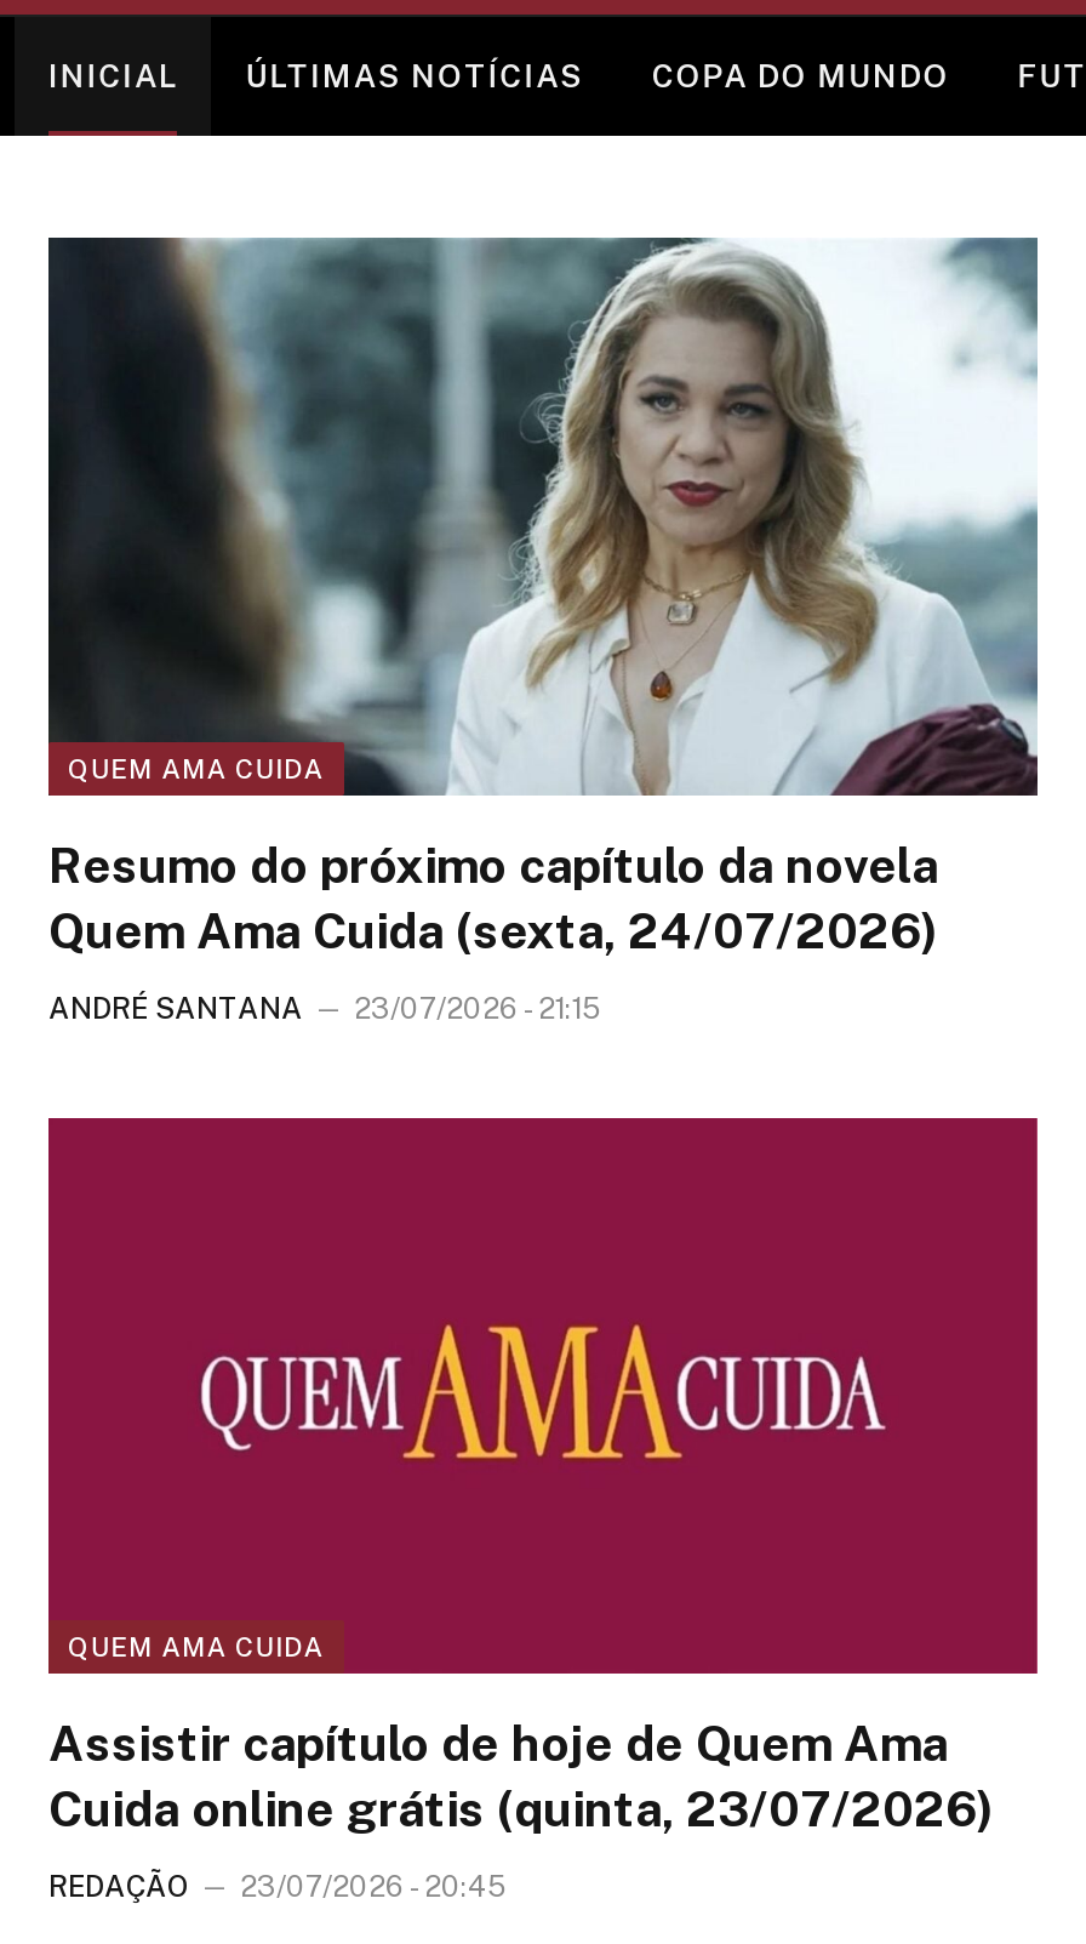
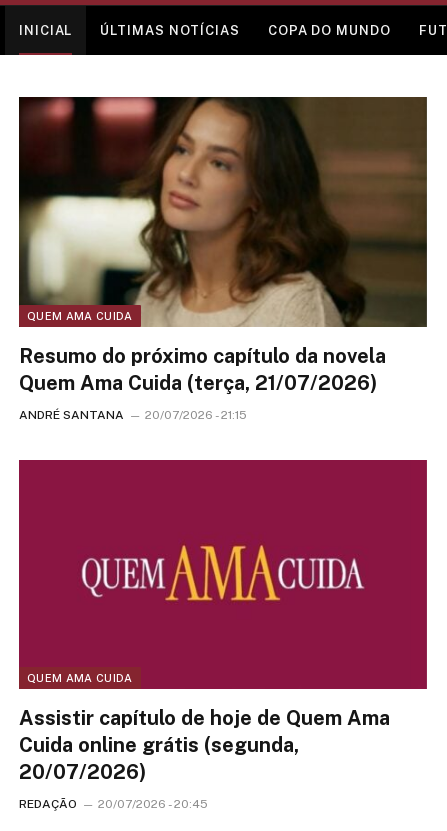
- [image]
+ [image]

- Quem Ama Cuida (sexta, 24/07/2026)
+ Quem Ama Cuida (terça, 21/07/2026)

- ANDRÉ SANTANA 23/07/2026 - 21:15
+ ANDRÉ SANTANA 20/07/2026 - 21:15

- Cuida online grátis (quinta, 23/07/2026)
+ Cuida online grátis (segunda,
+ 20/07/2026)

- REDAÇÃO 23/07/2026 - 20:45
+ REDAÇÃO 20/07/2026 - 20:45
